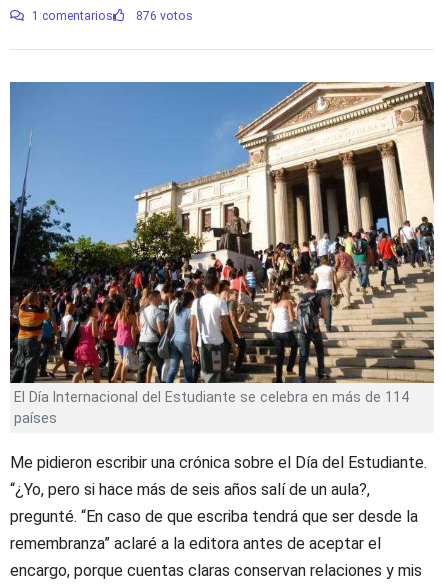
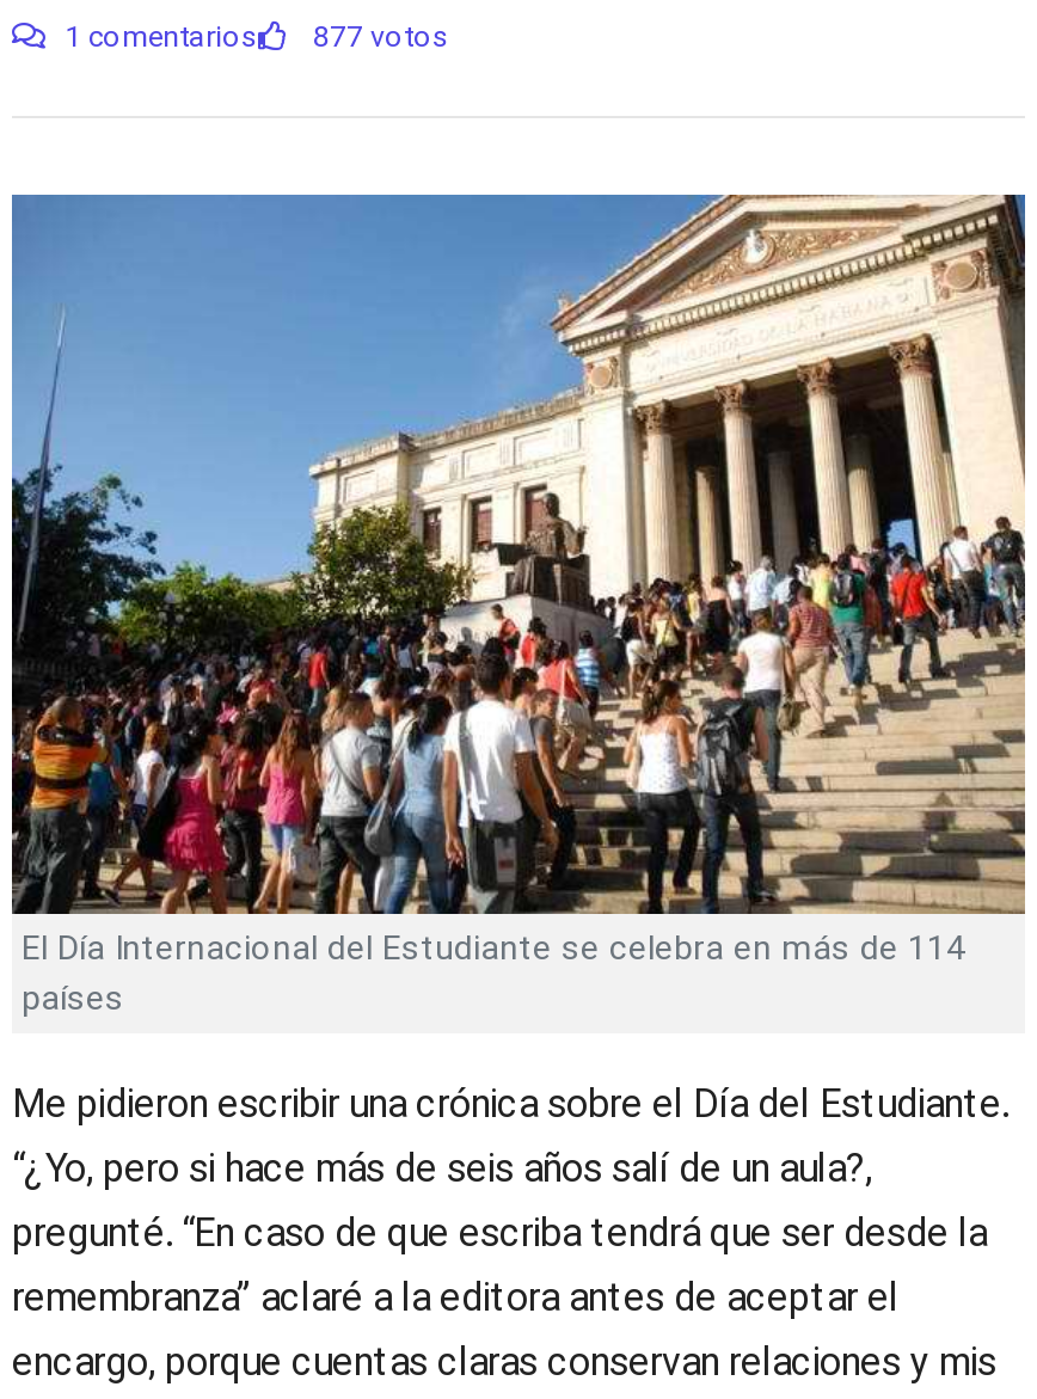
- 1 comentarios 876 votos
+ 1 comentarios 877 votos
